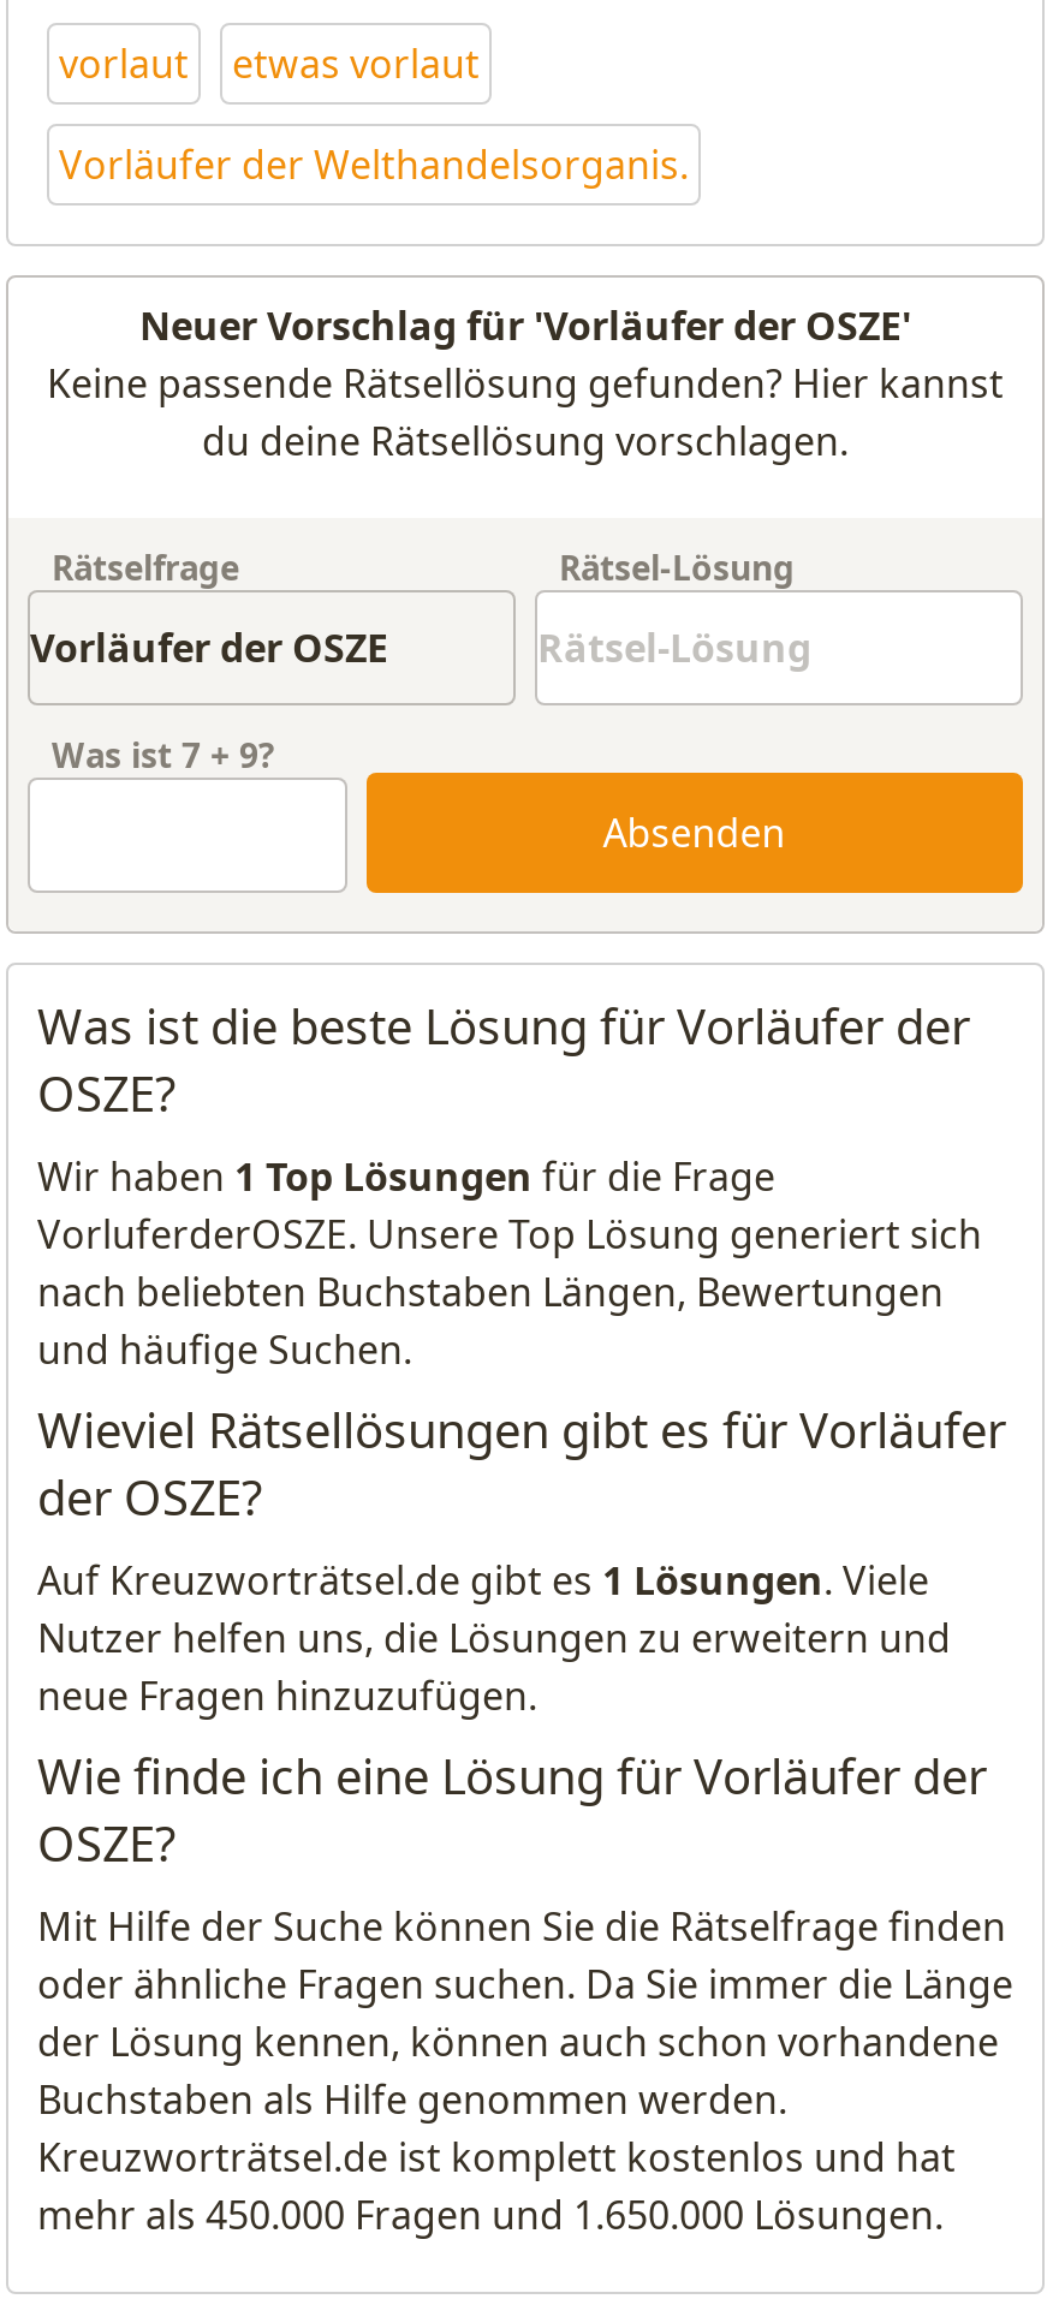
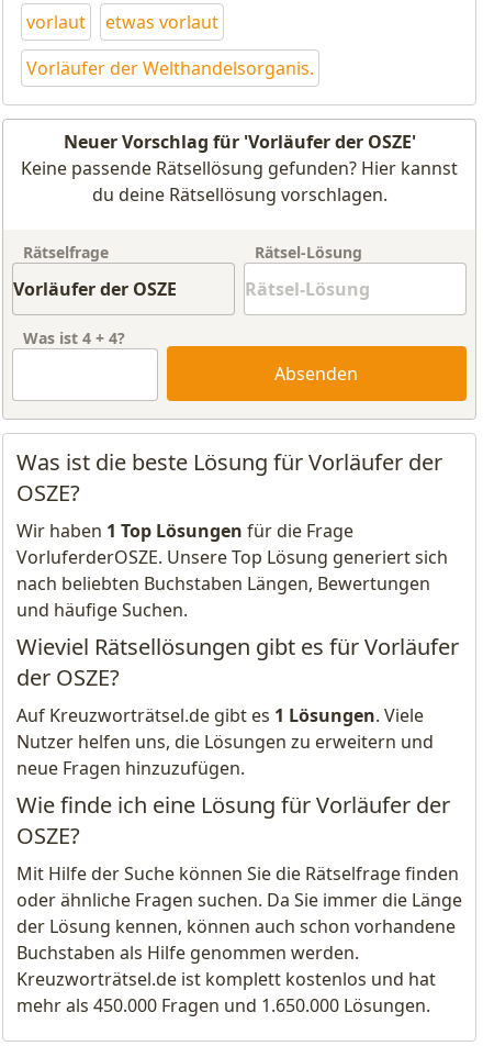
- Was ist 7 + 9?
+ Was ist 4 + 4?
